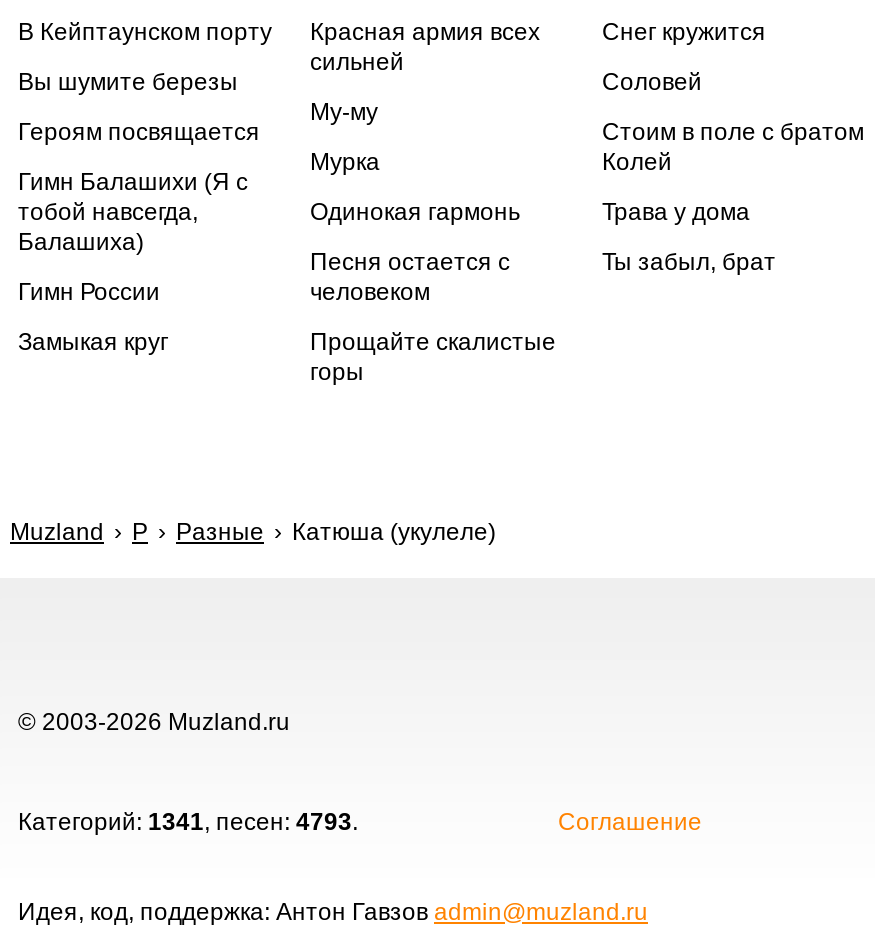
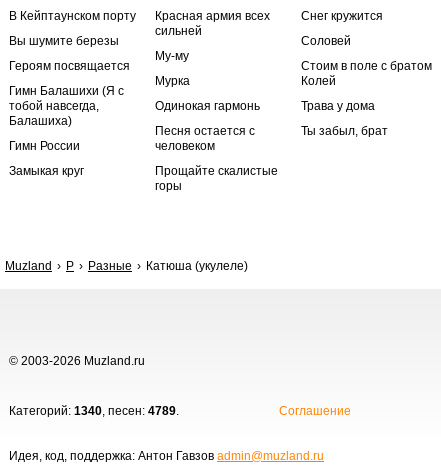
- Категорий: 1341, песен: 4793.
+ Категорий: 1340, песен: 4789.
